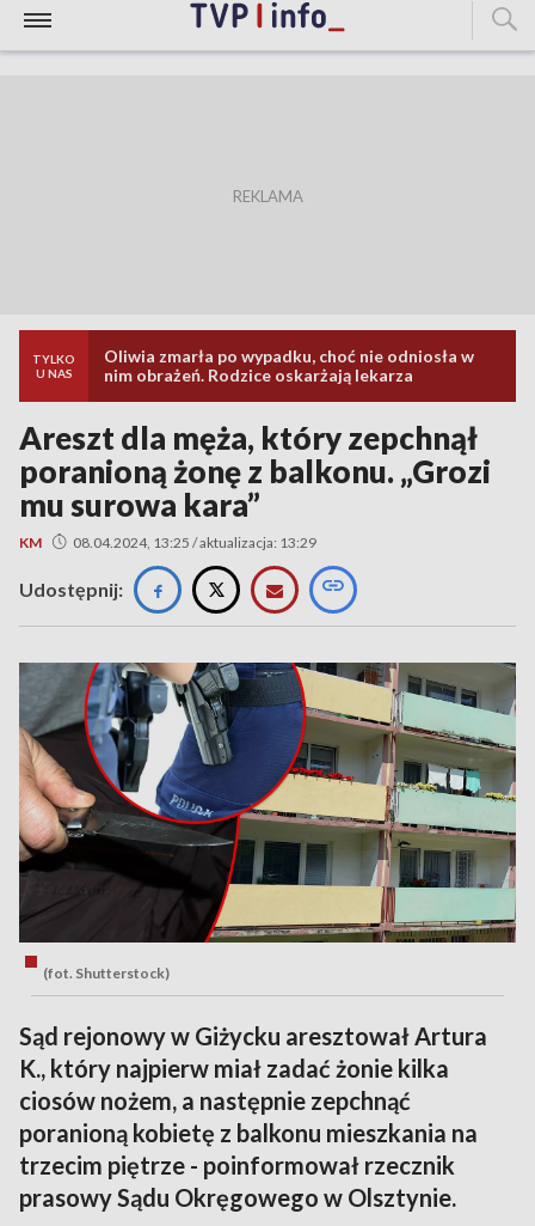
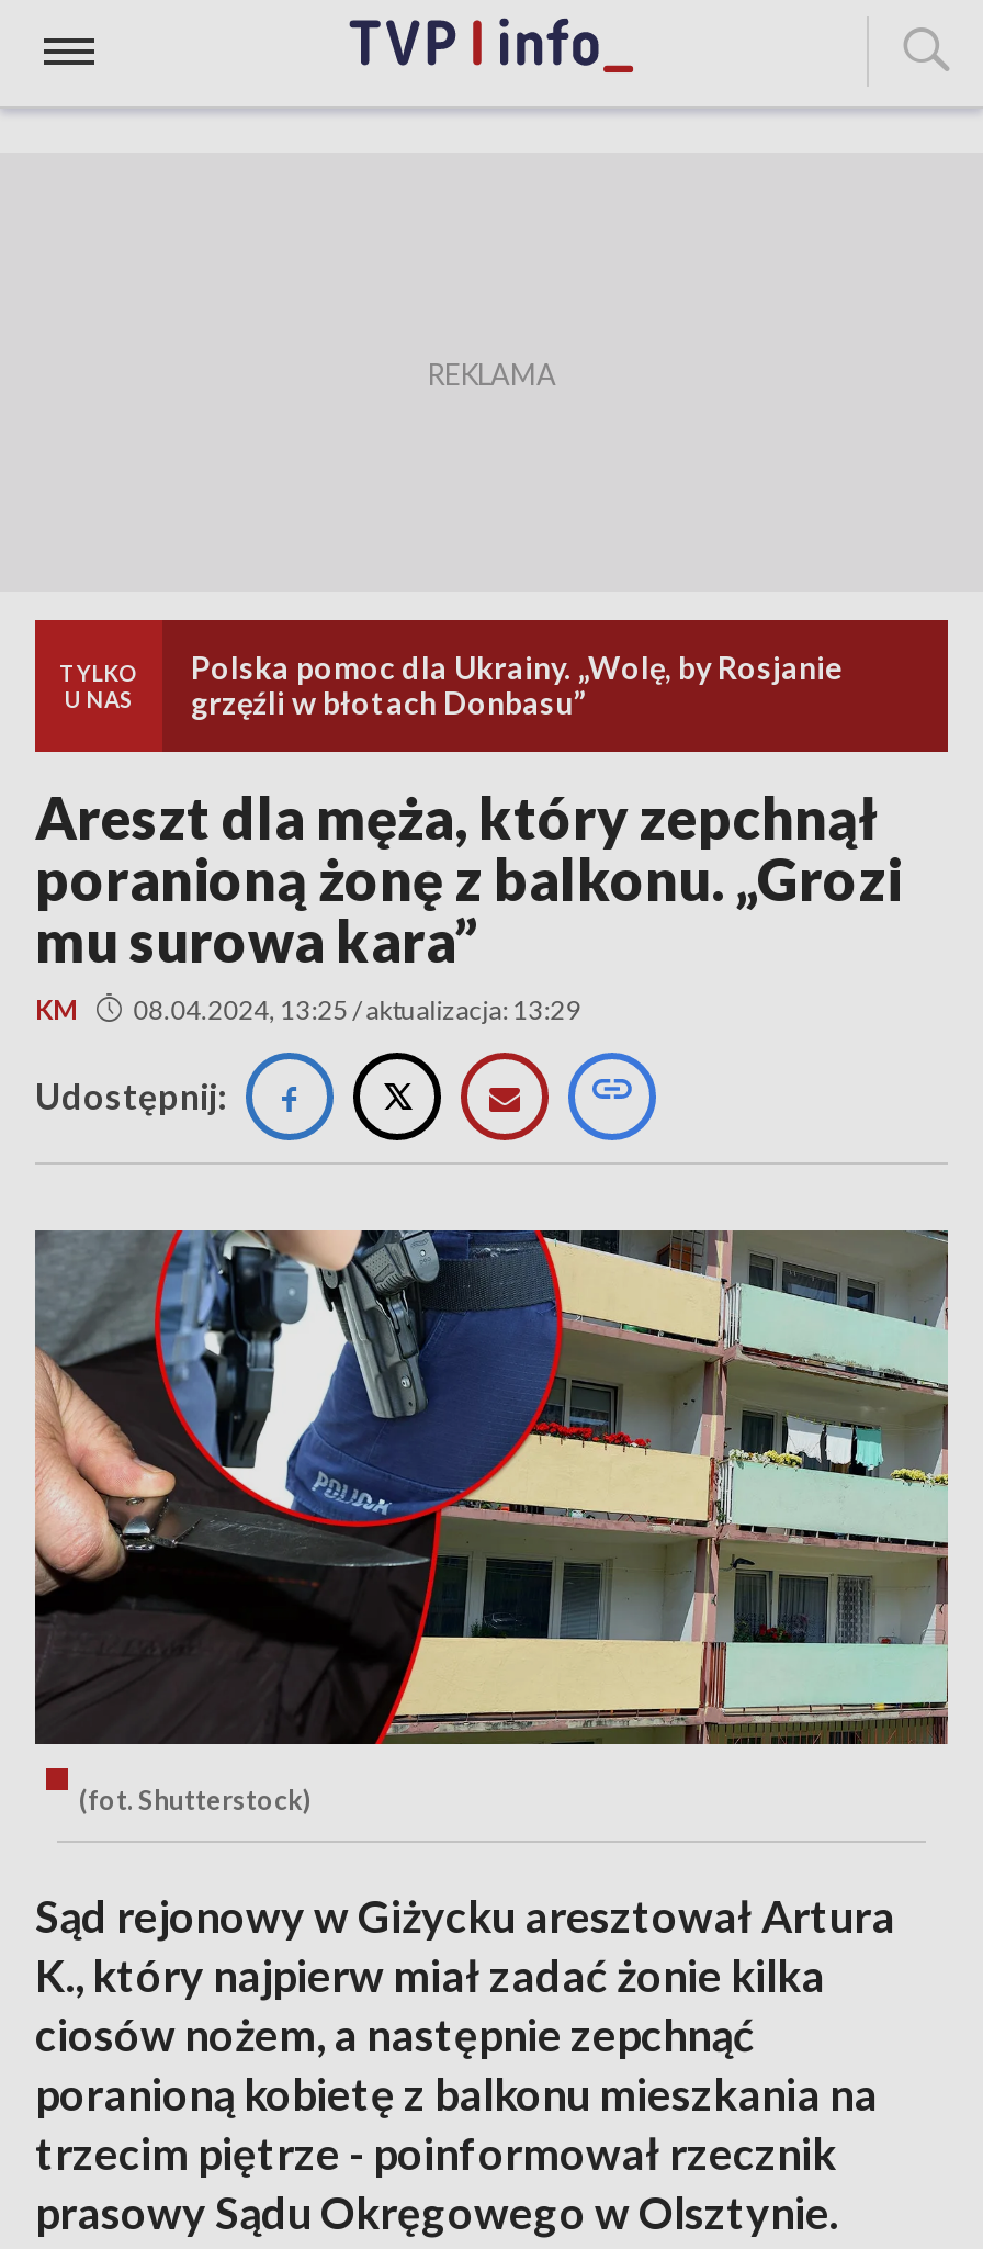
- Oliwia zmarła po wypadku, choć nie odniosła w
- nim obrażeń. Rodzice oskarżają lekarza
+ Polska pomoc dla Ukrainy. „Wolę, by Rosjanie
+ grzęźli w błotach Donbasu”
